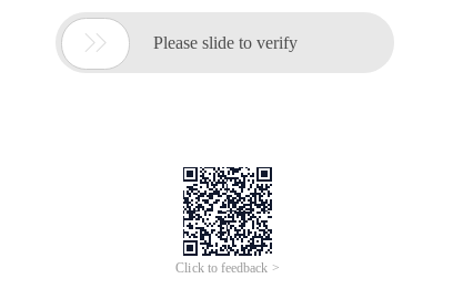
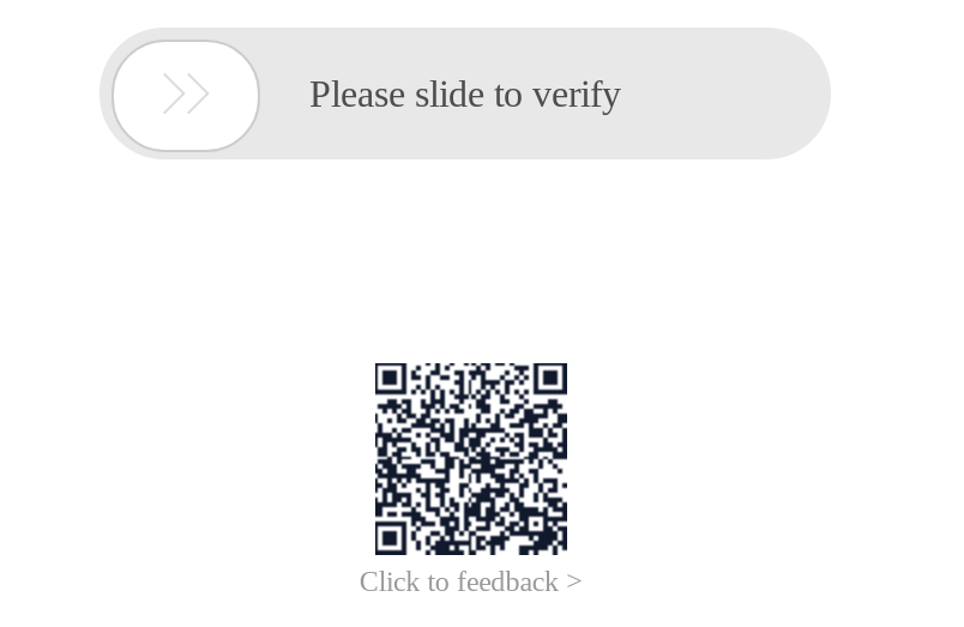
- [image]
+ [image]
